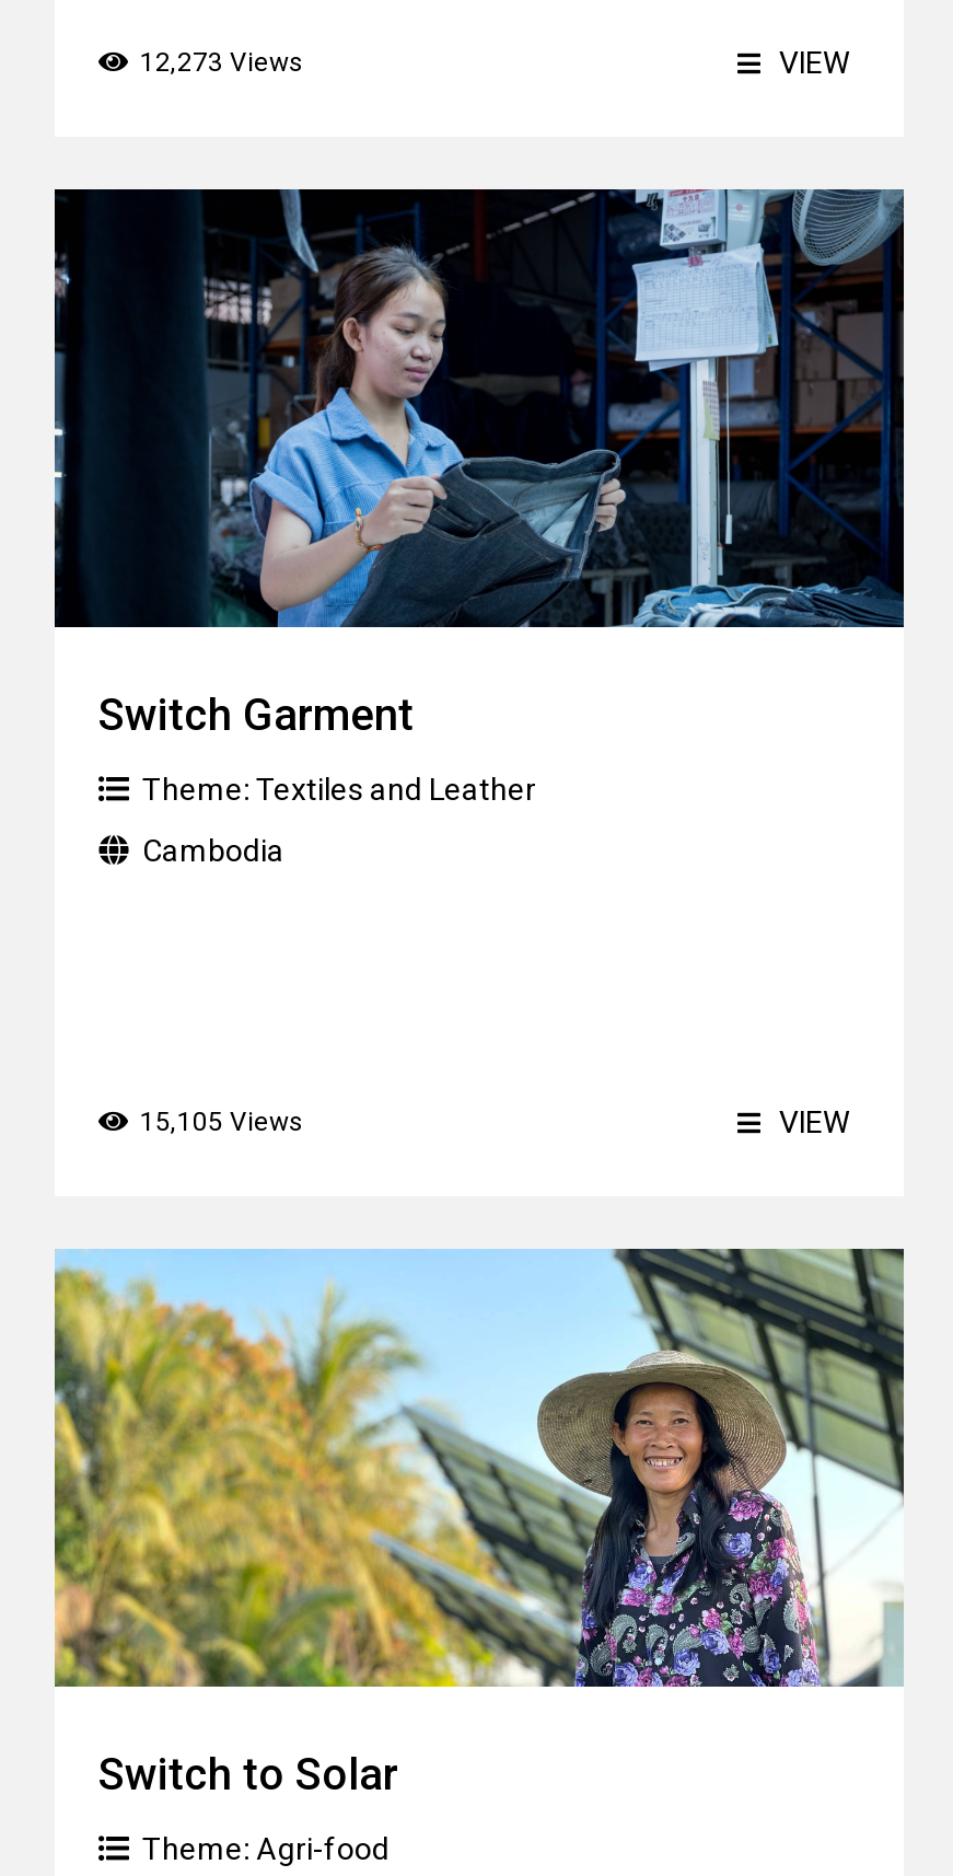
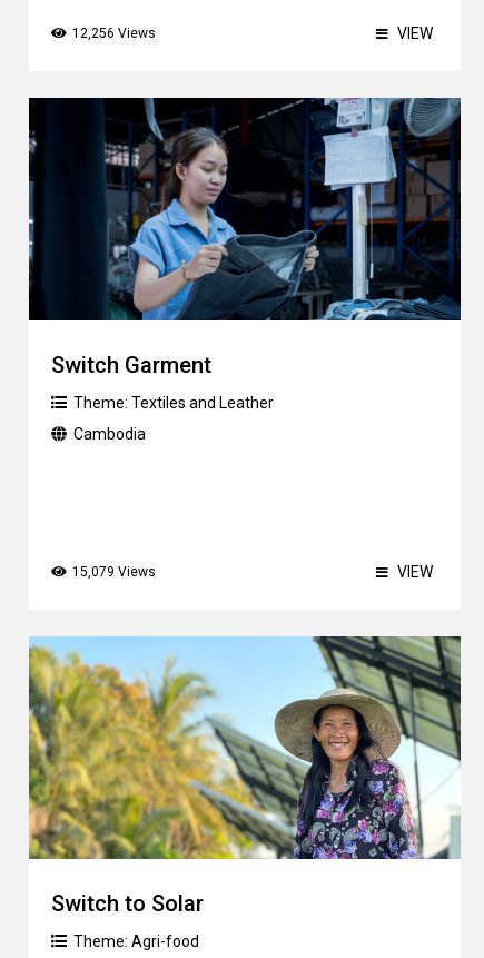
- 12,273 Views
+ 12,256 Views

- 15,105 Views
+ 15,079 Views
